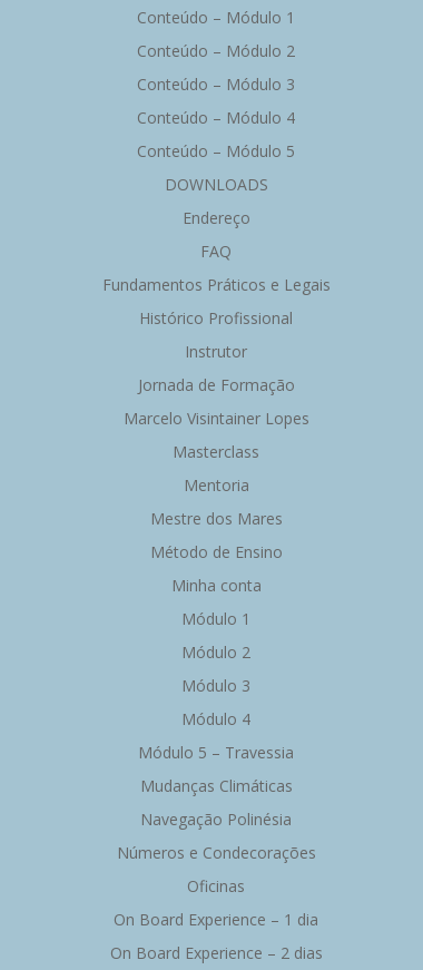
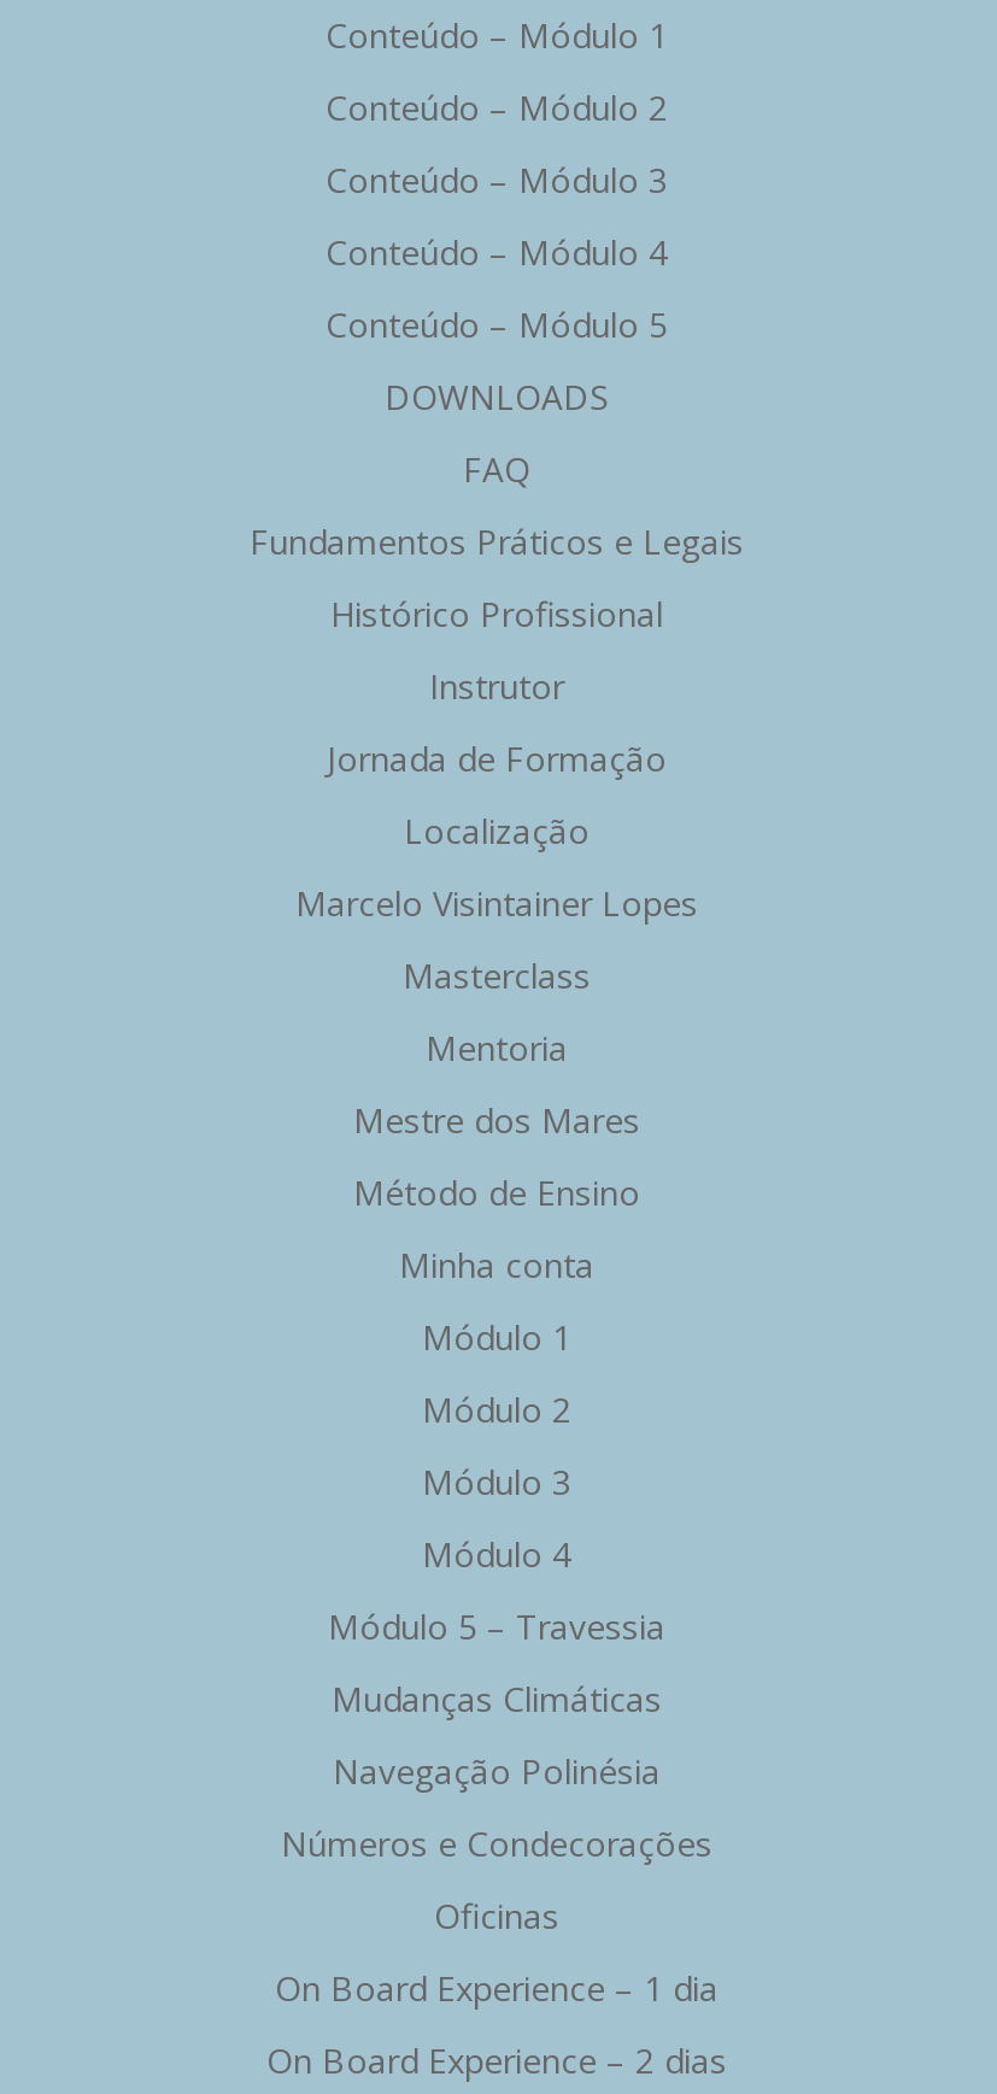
- Endereço

moved up: FAQ | Fundamentos Práticos e Legais | Histórico Profissional | Instrutor | Jornada de Formação

+ Localização
